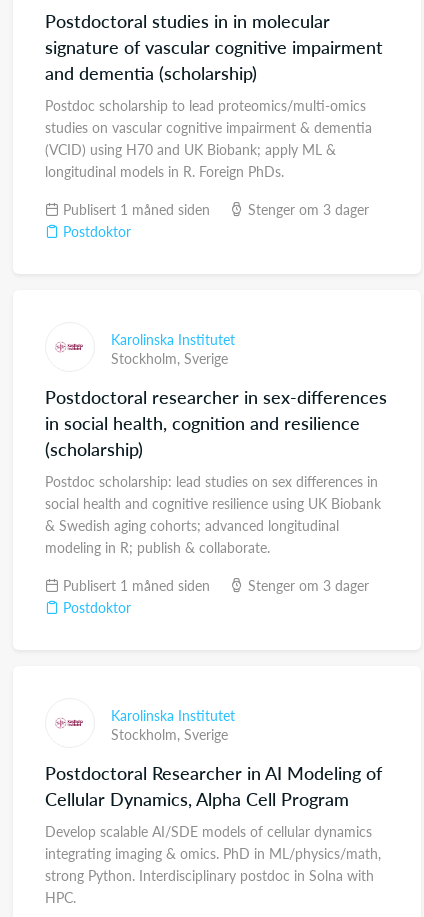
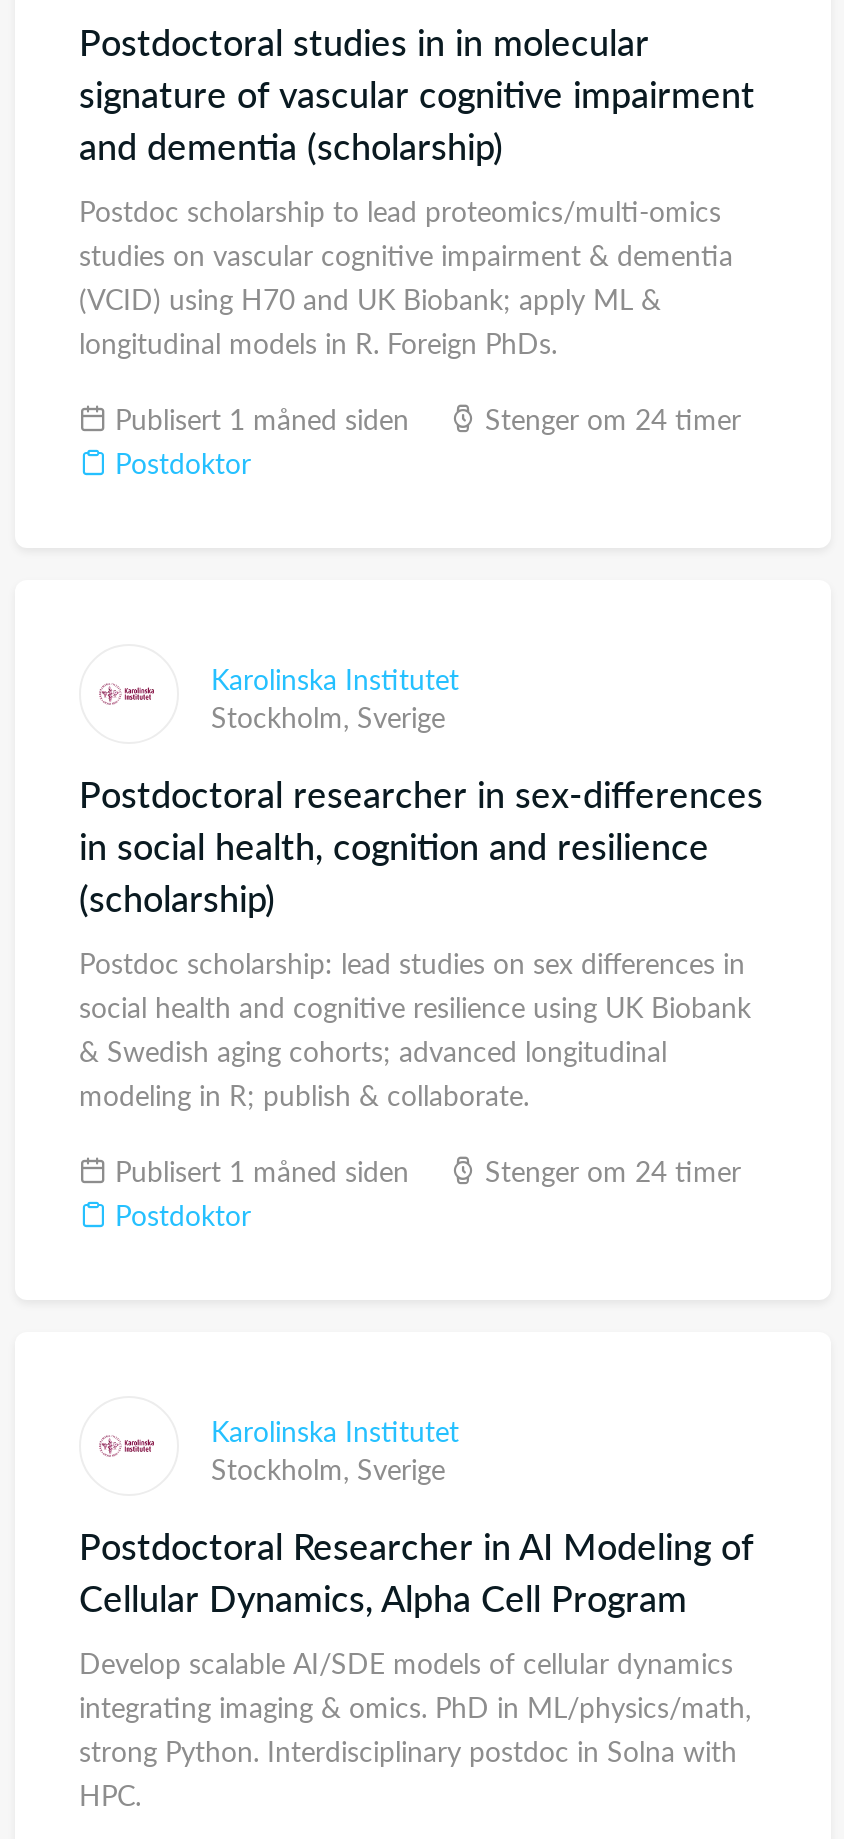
- Stenger om 3 dager
+ Stenger om 24 timer

- Stenger om 3 dager
+ Stenger om 24 timer
